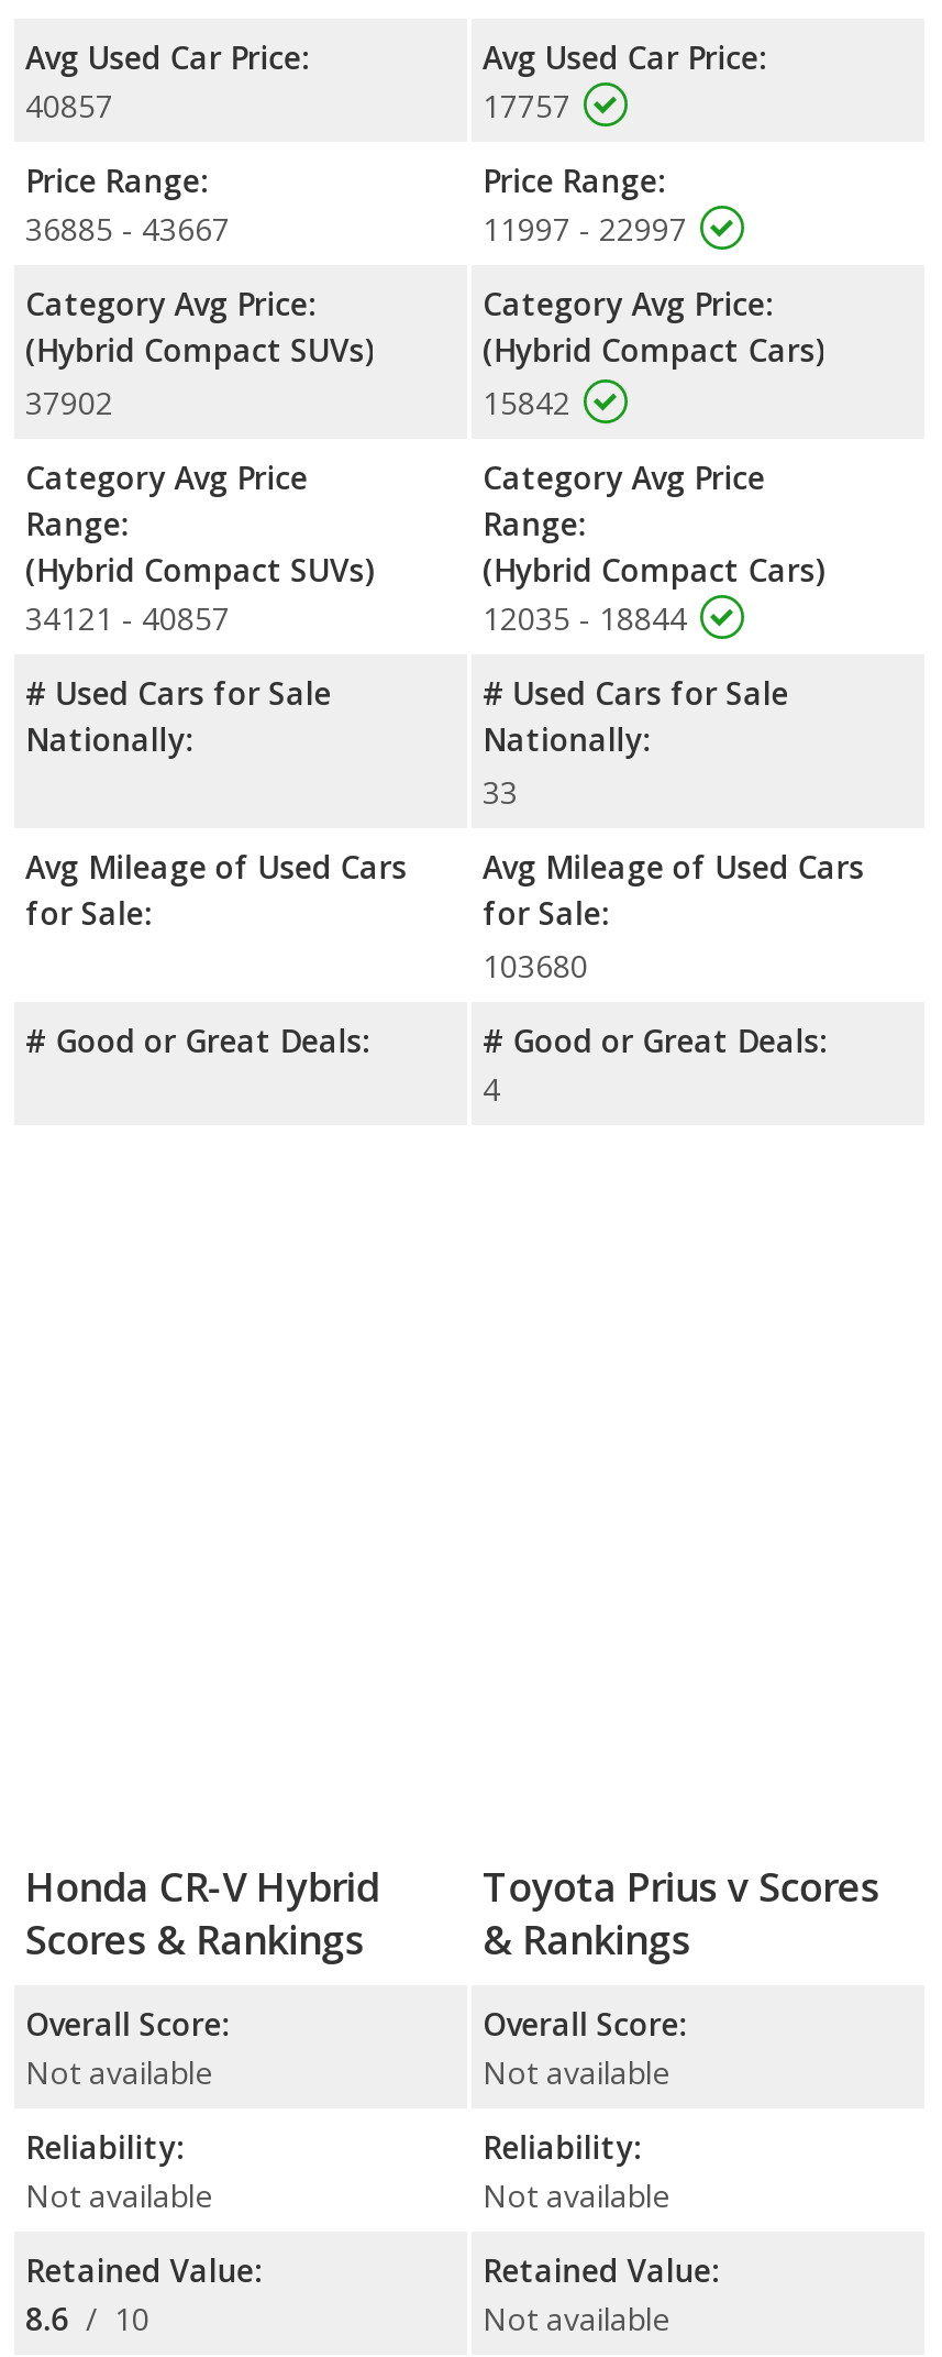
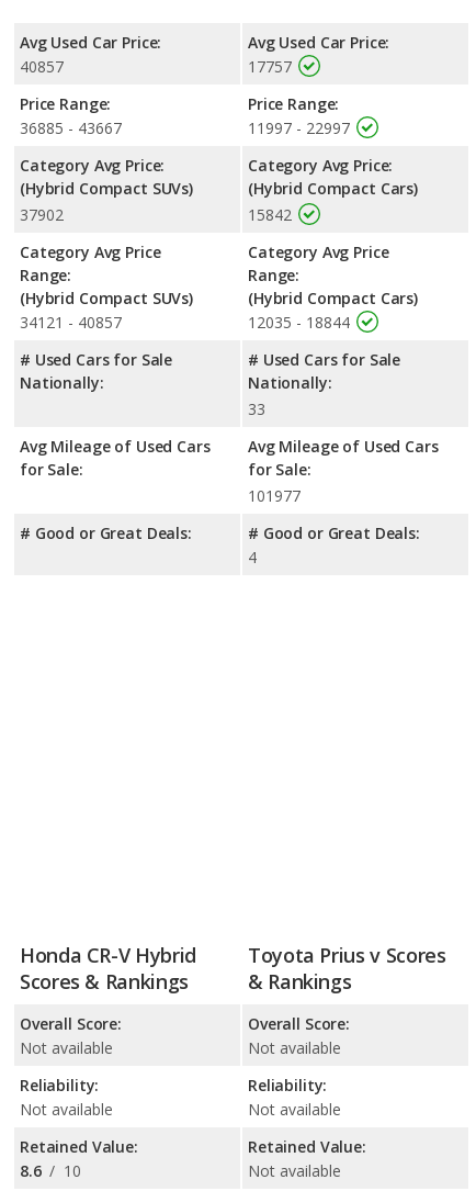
- 103680
+ 101977
